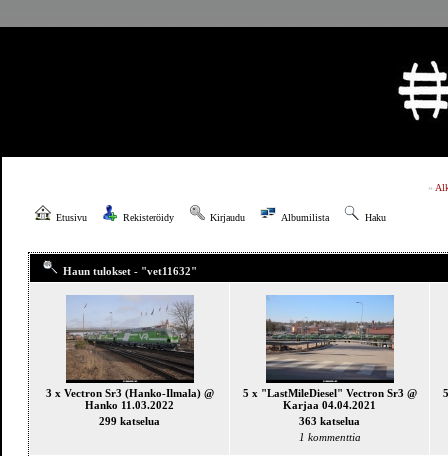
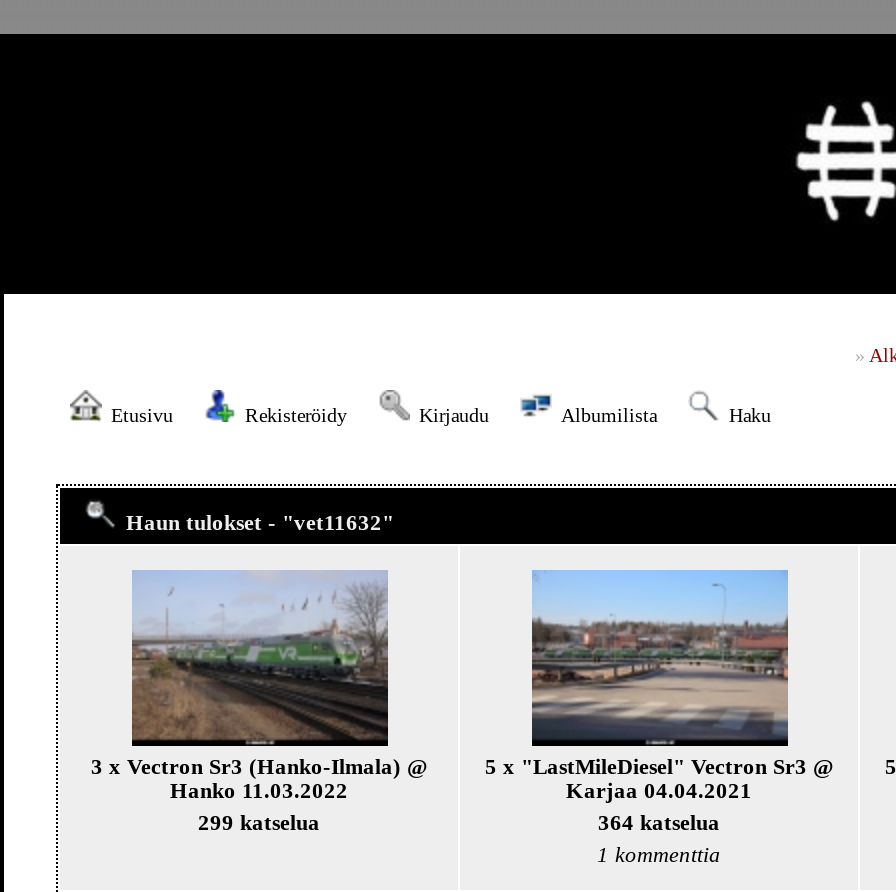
- 363 katselua
+ 364 katselua
